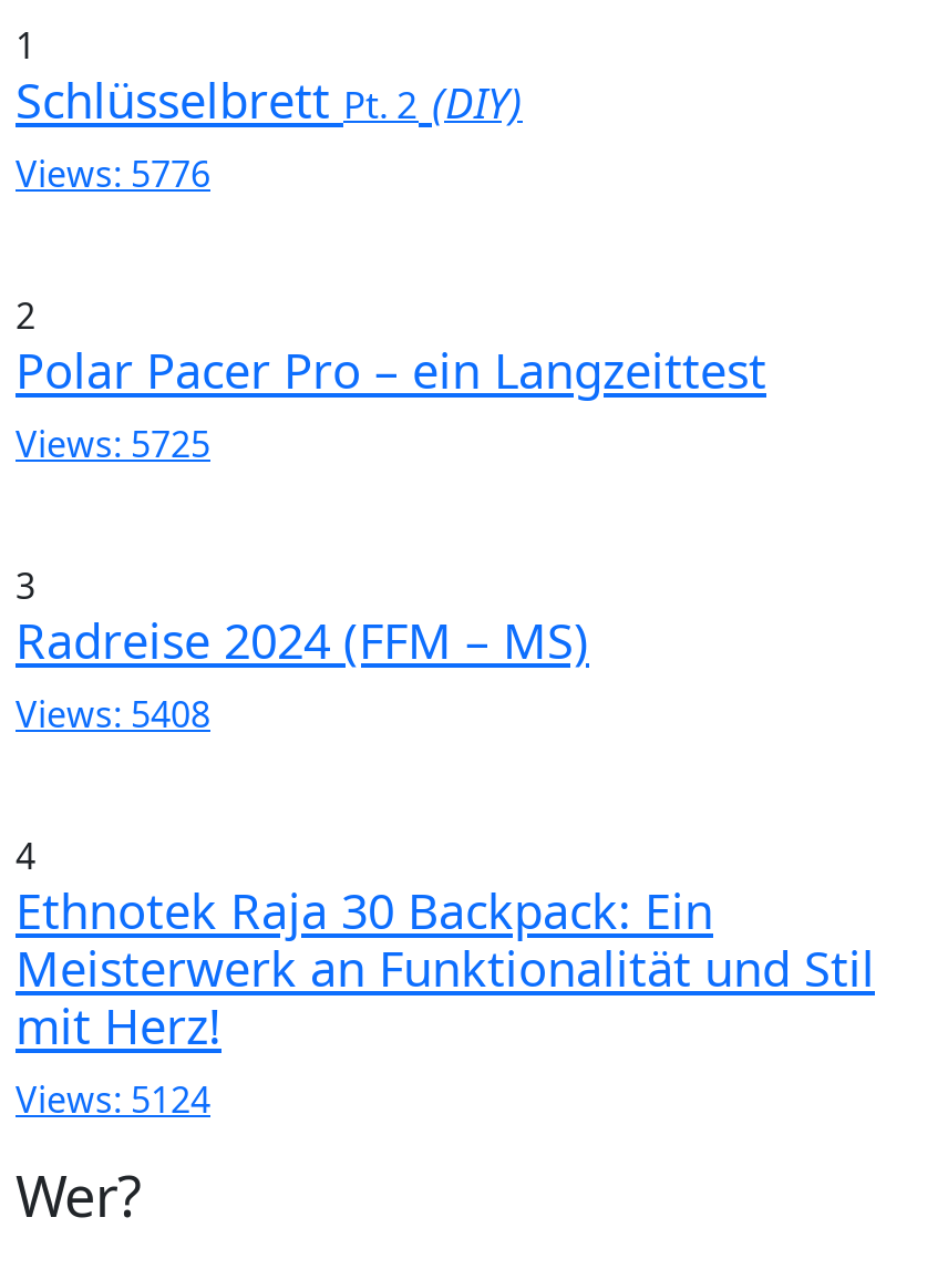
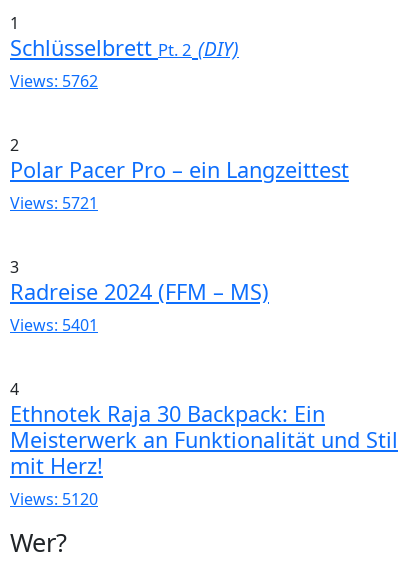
- Views: 5776
+ Views: 5762

- Views: 5725
+ Views: 5721

- Views: 5408
+ Views: 5401

- Views: 5124
+ Views: 5120
